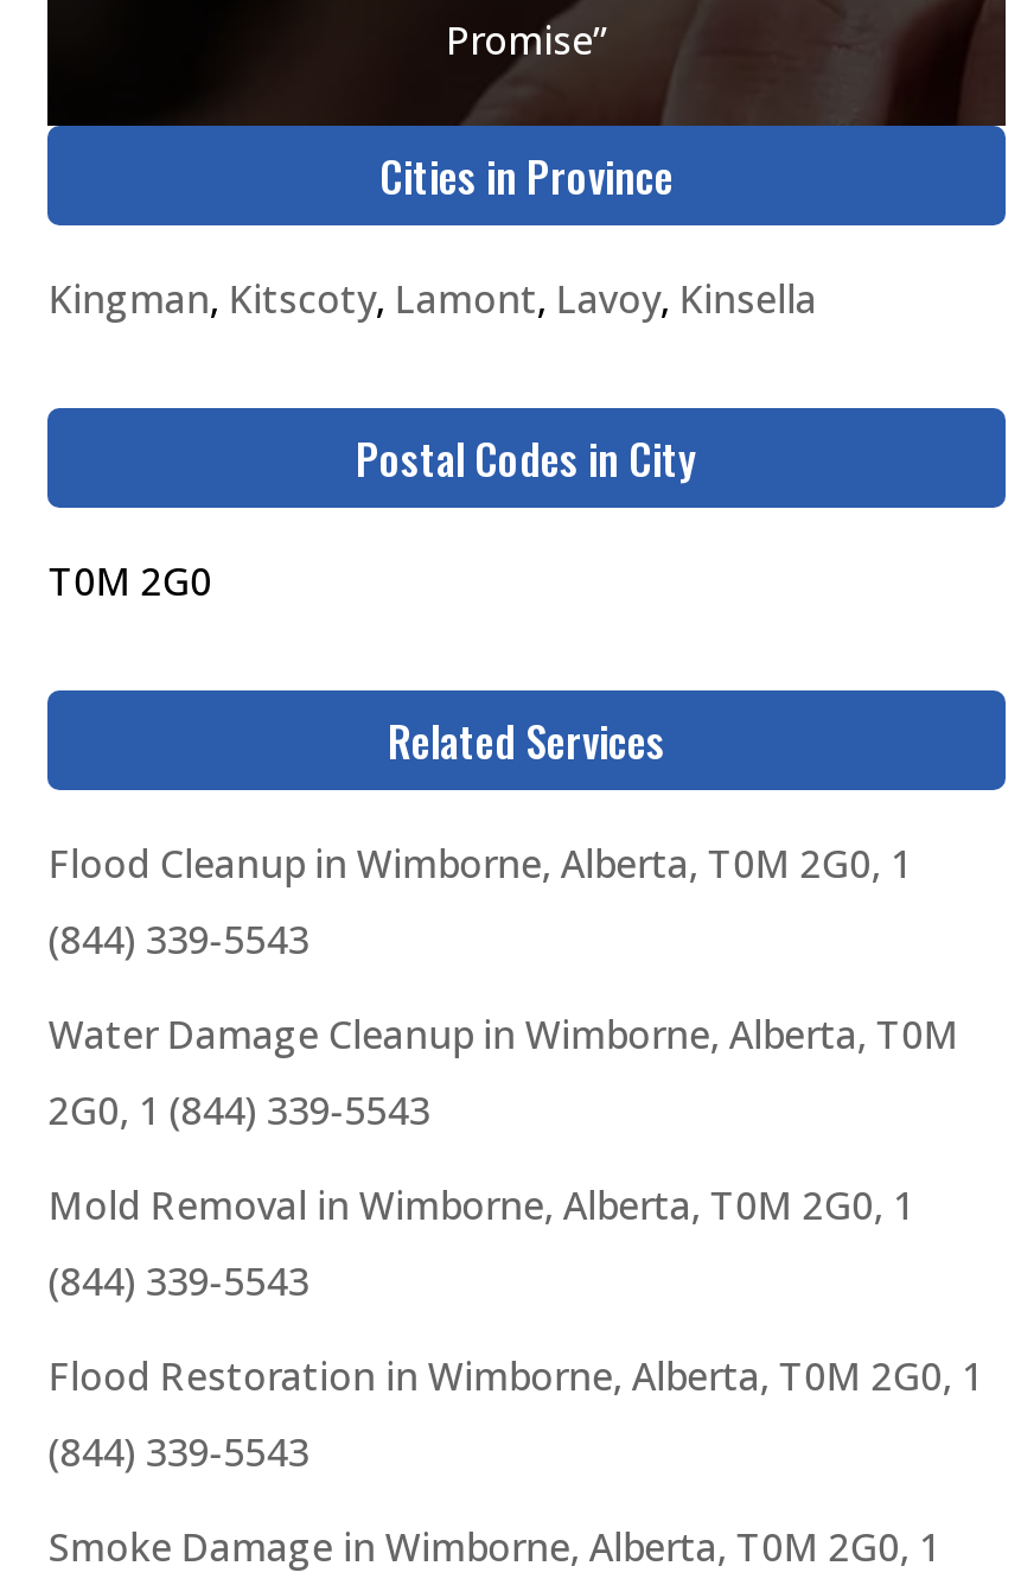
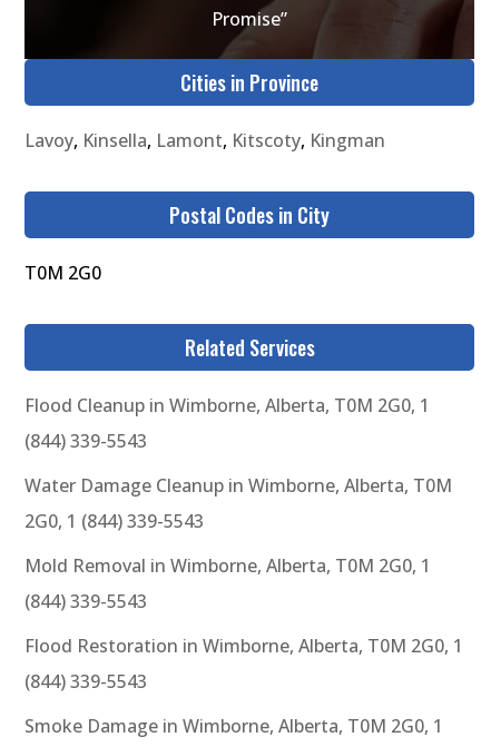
- Kingman, Kitscoty, Lamont, Lavoy, Kinsella
+ Lavoy, Kinsella, Lamont, Kitscoty, Kingman
